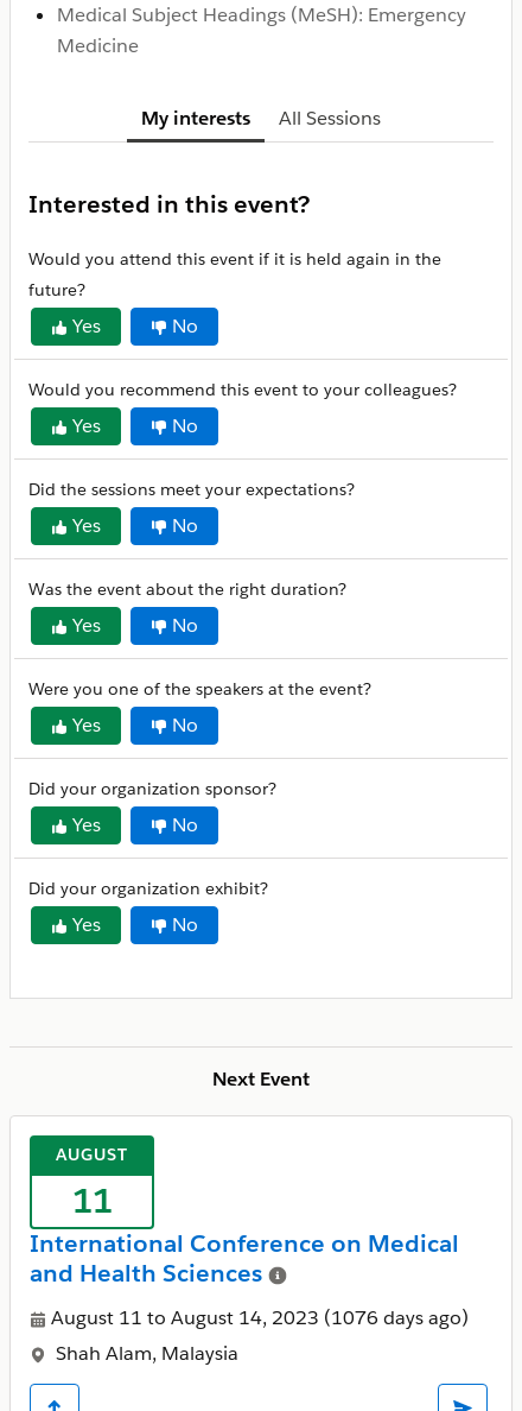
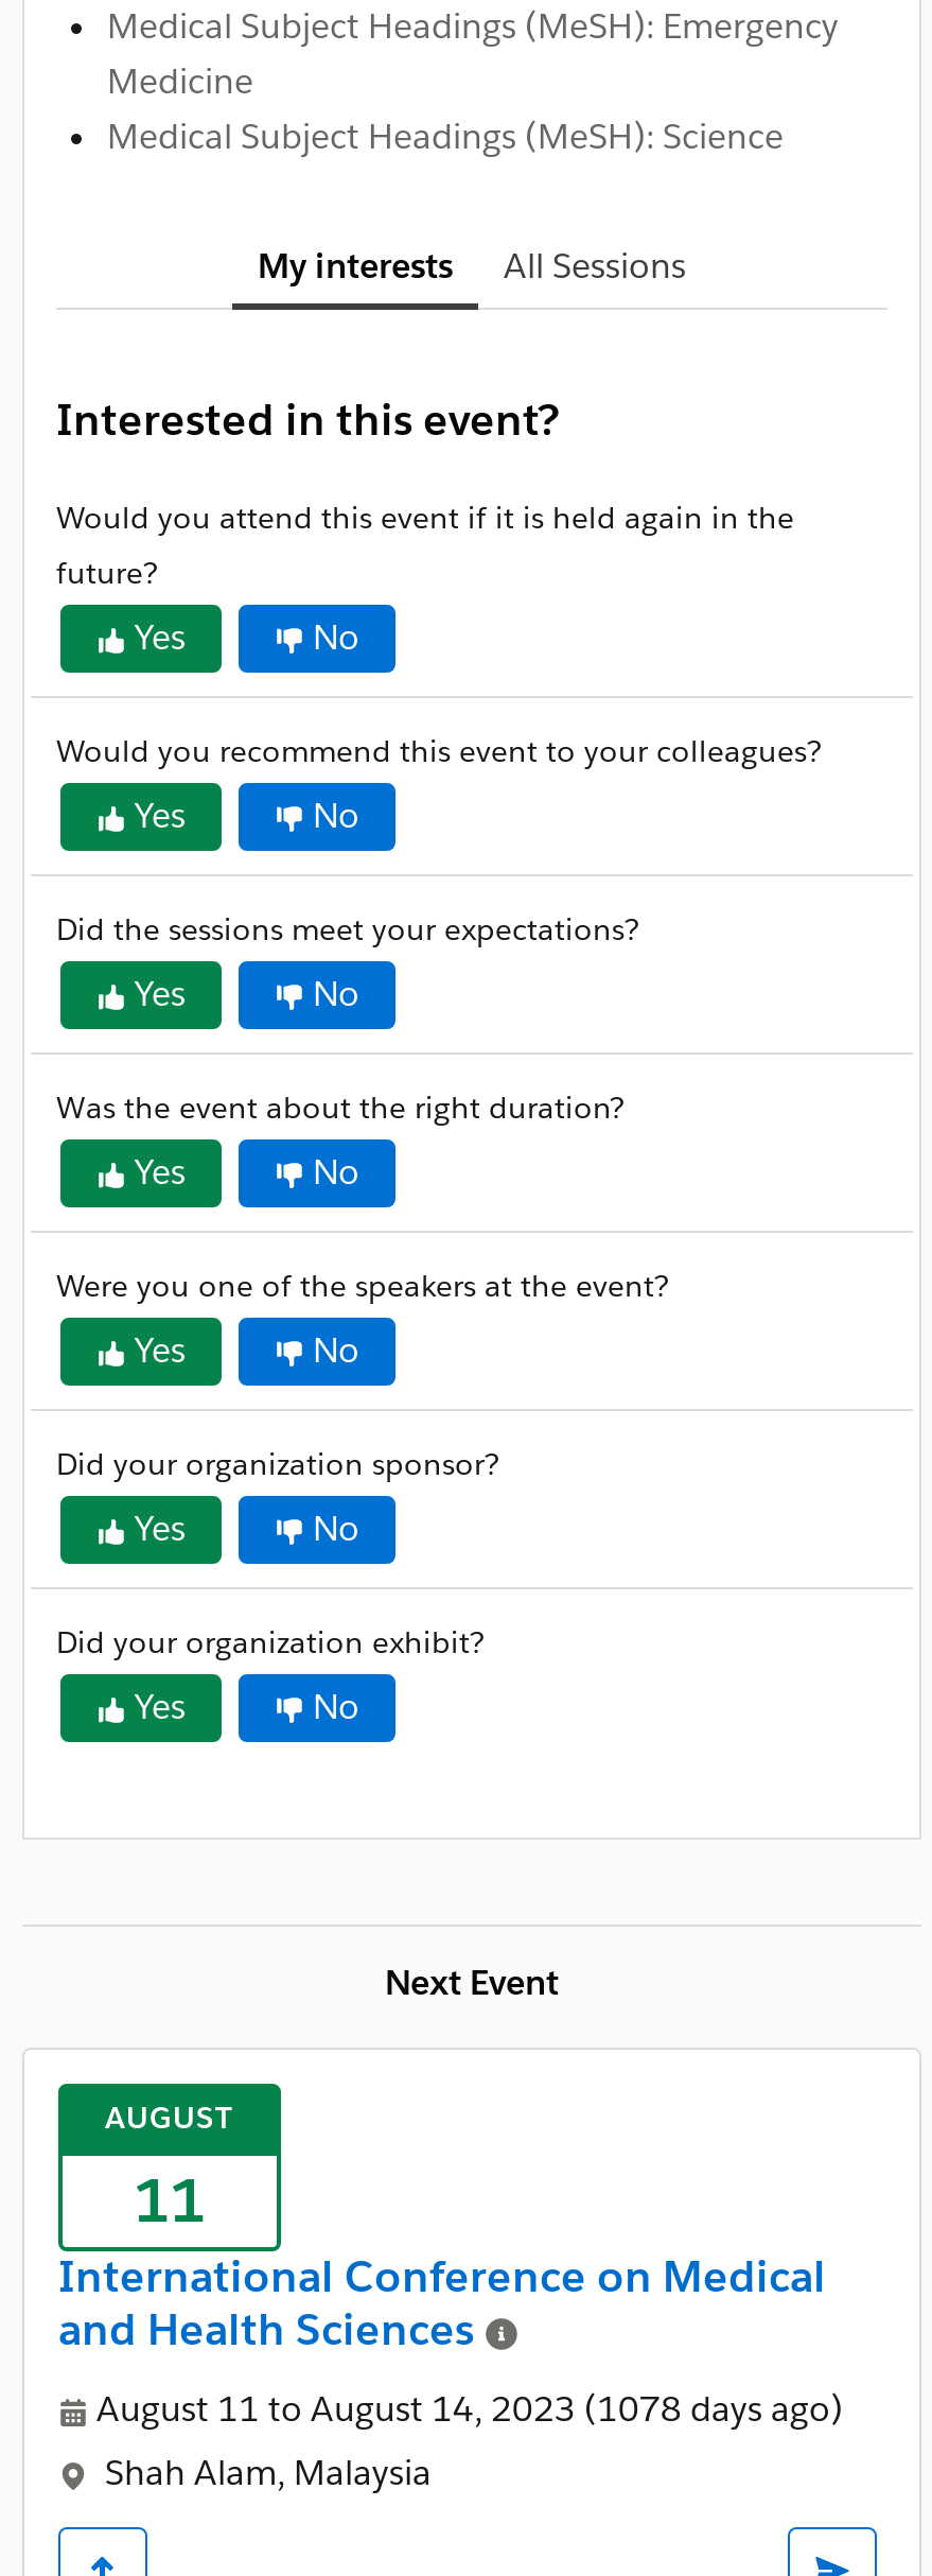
+ Medical Subject Headings (MeSH): Science

- August 11 to August 14, 2023 (1076 days ago)
+ August 11 to August 14, 2023 (1078 days ago)
